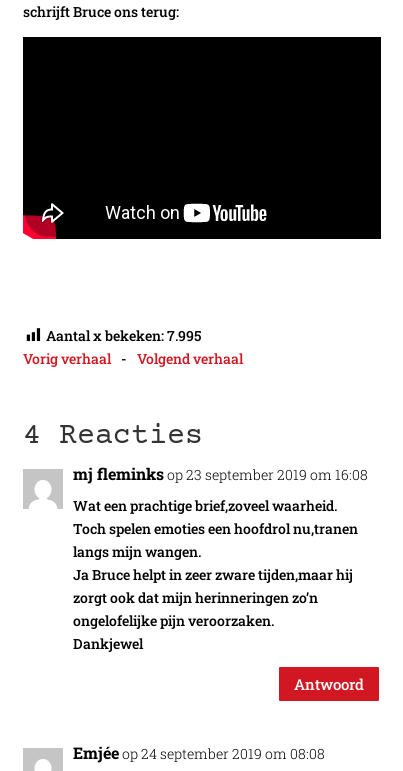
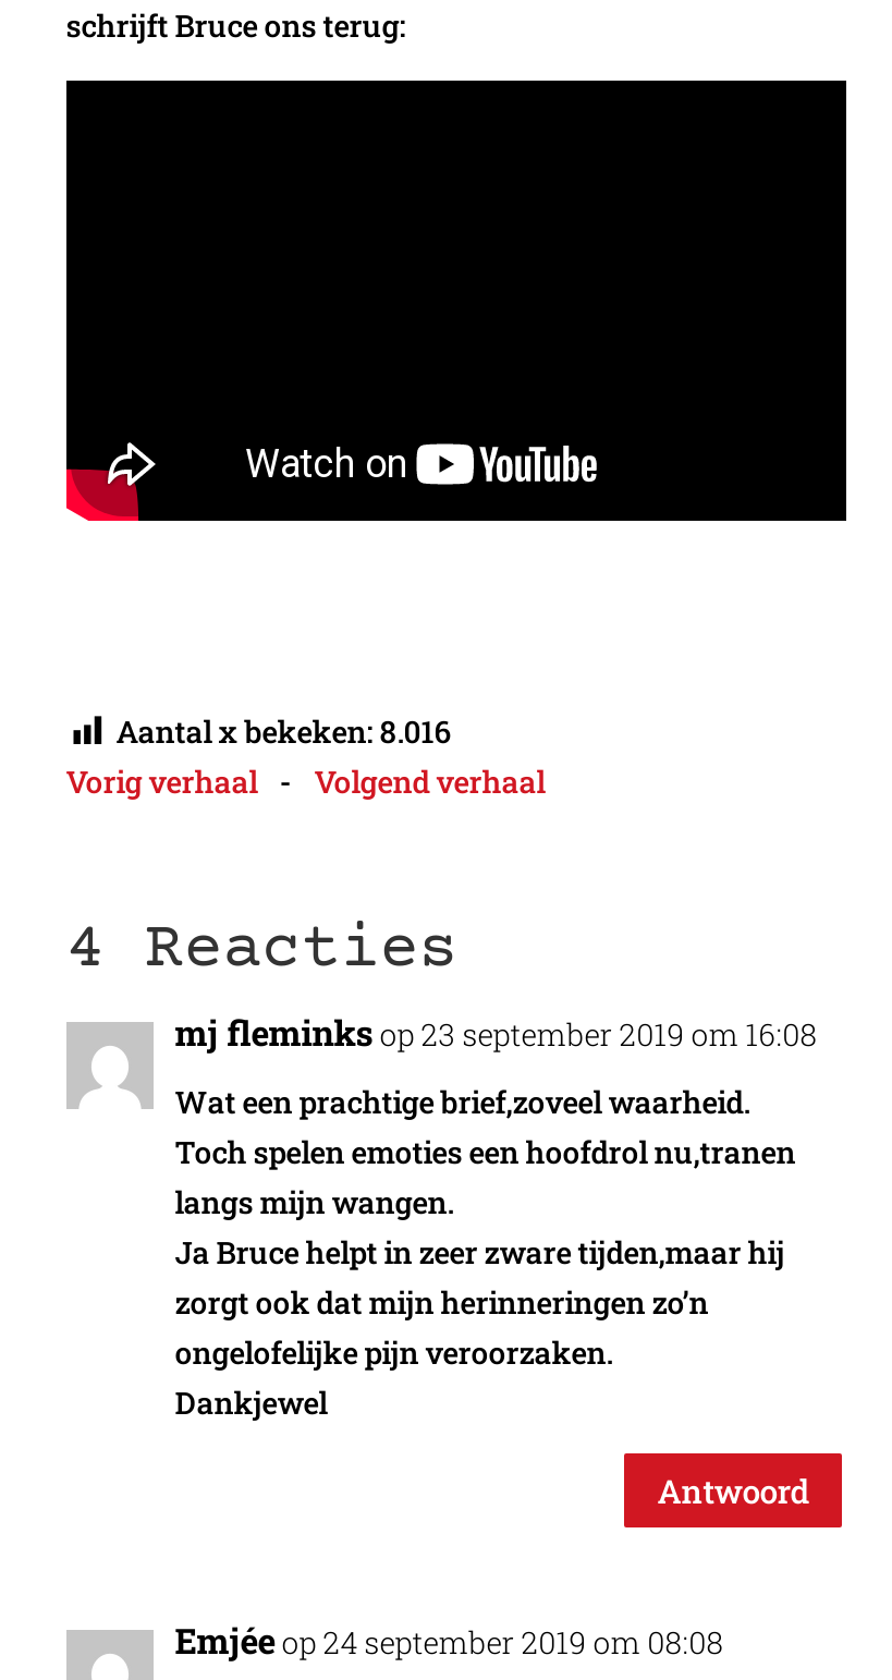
- Aantal x bekeken: 7.995
+ Aantal x bekeken: 8.016
